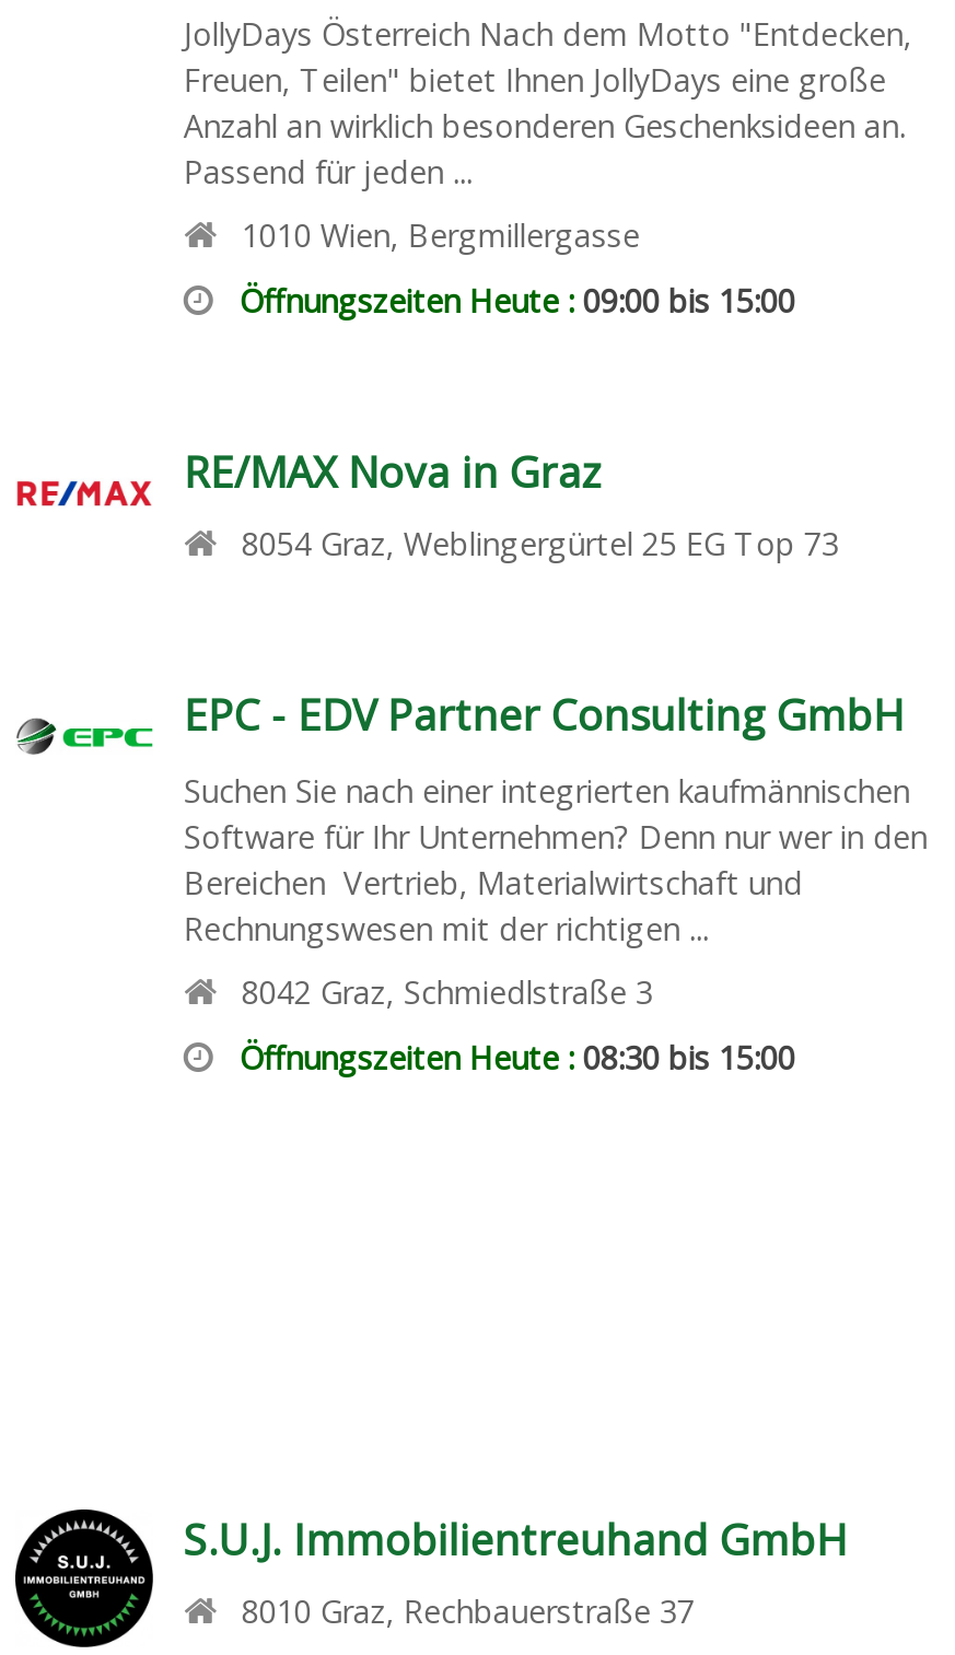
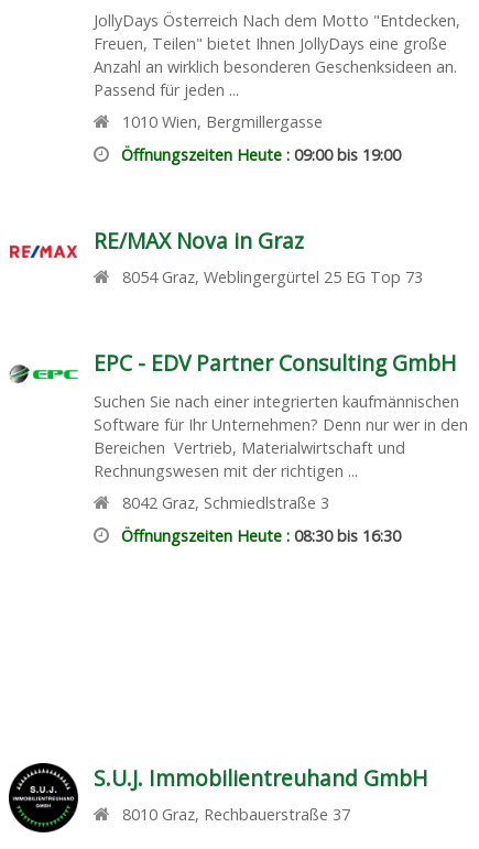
- Öffnungszeiten Heute : 09:00 bis 15:00
+ Öffnungszeiten Heute : 09:00 bis 19:00

- Öffnungszeiten Heute : 08:30 bis 15:00
+ Öffnungszeiten Heute : 08:30 bis 16:30
